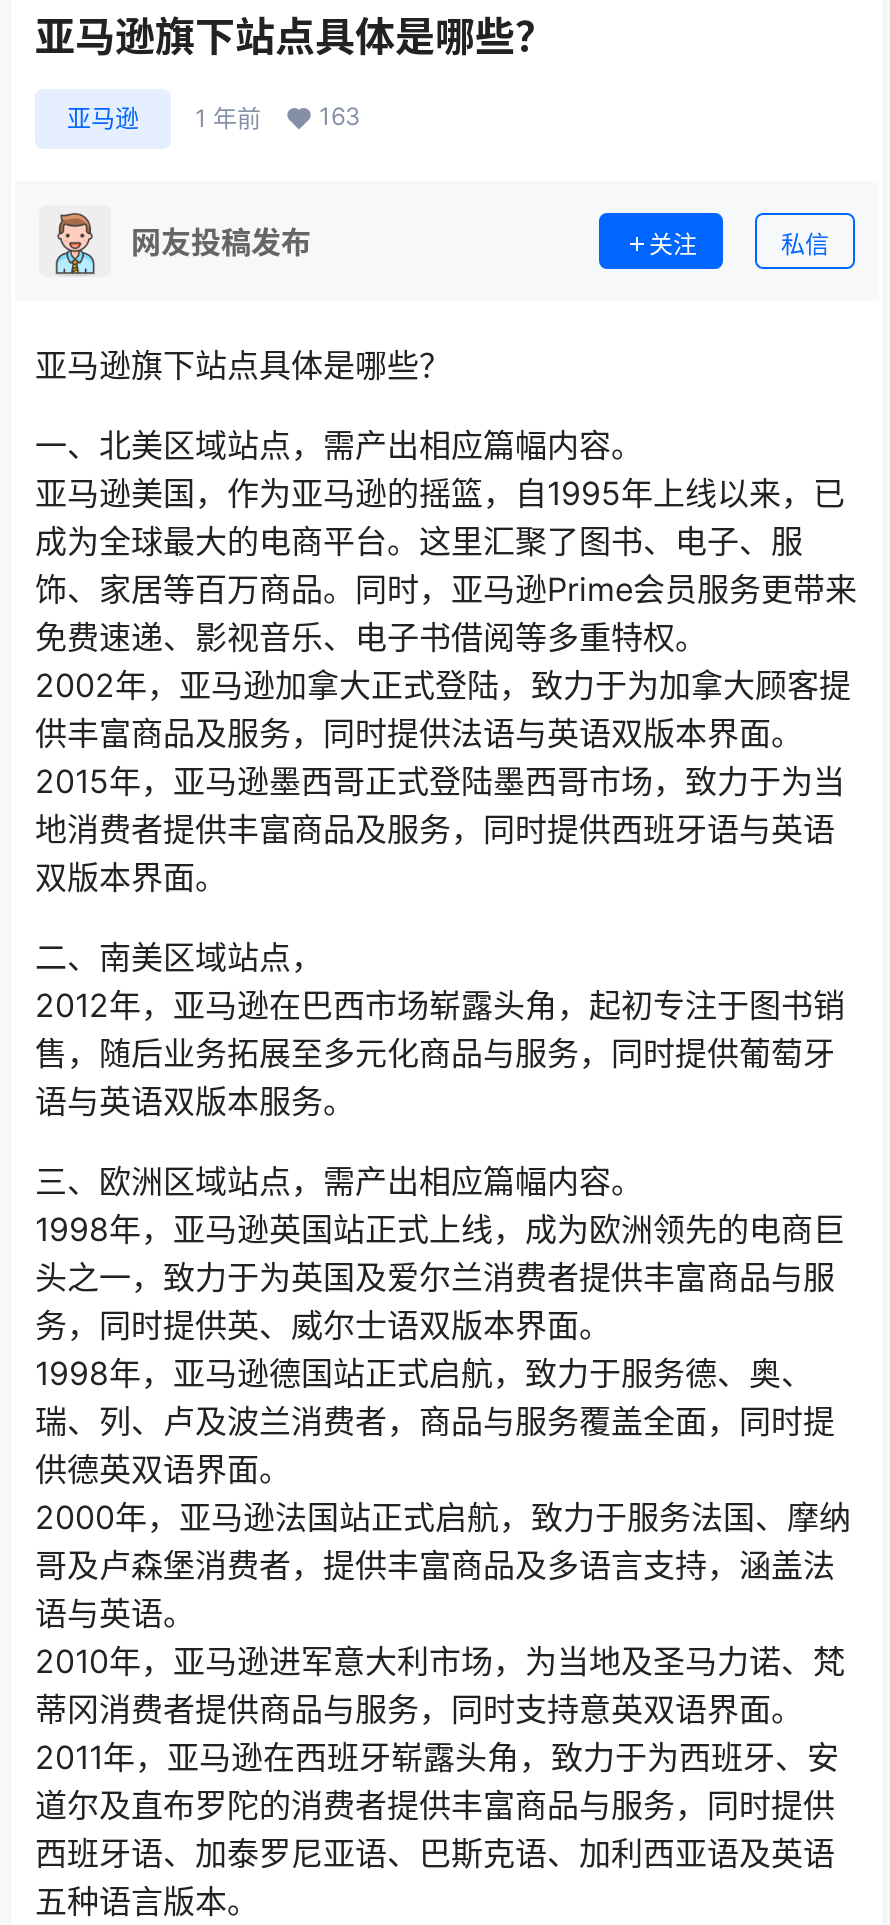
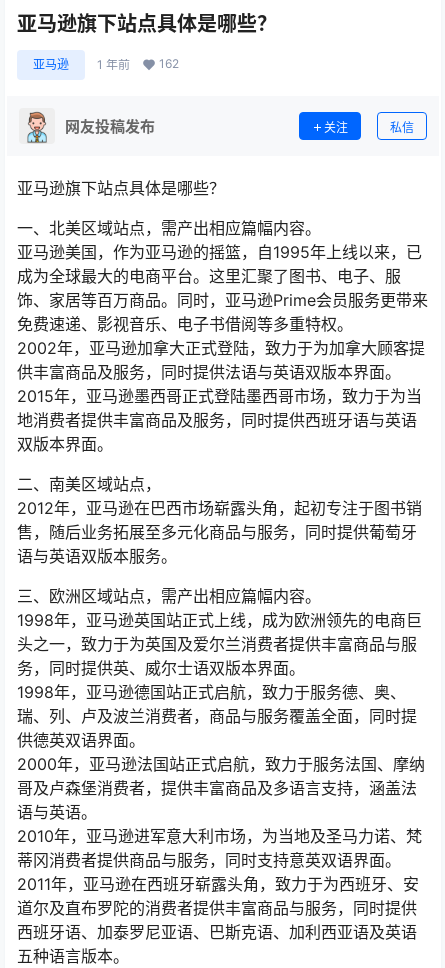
- 亚马逊 1 年前 163
+ 亚马逊 1 年前 162
